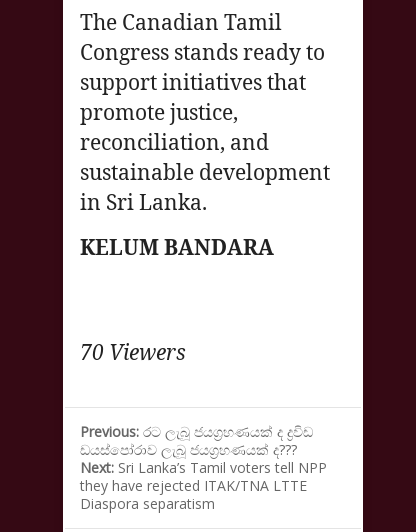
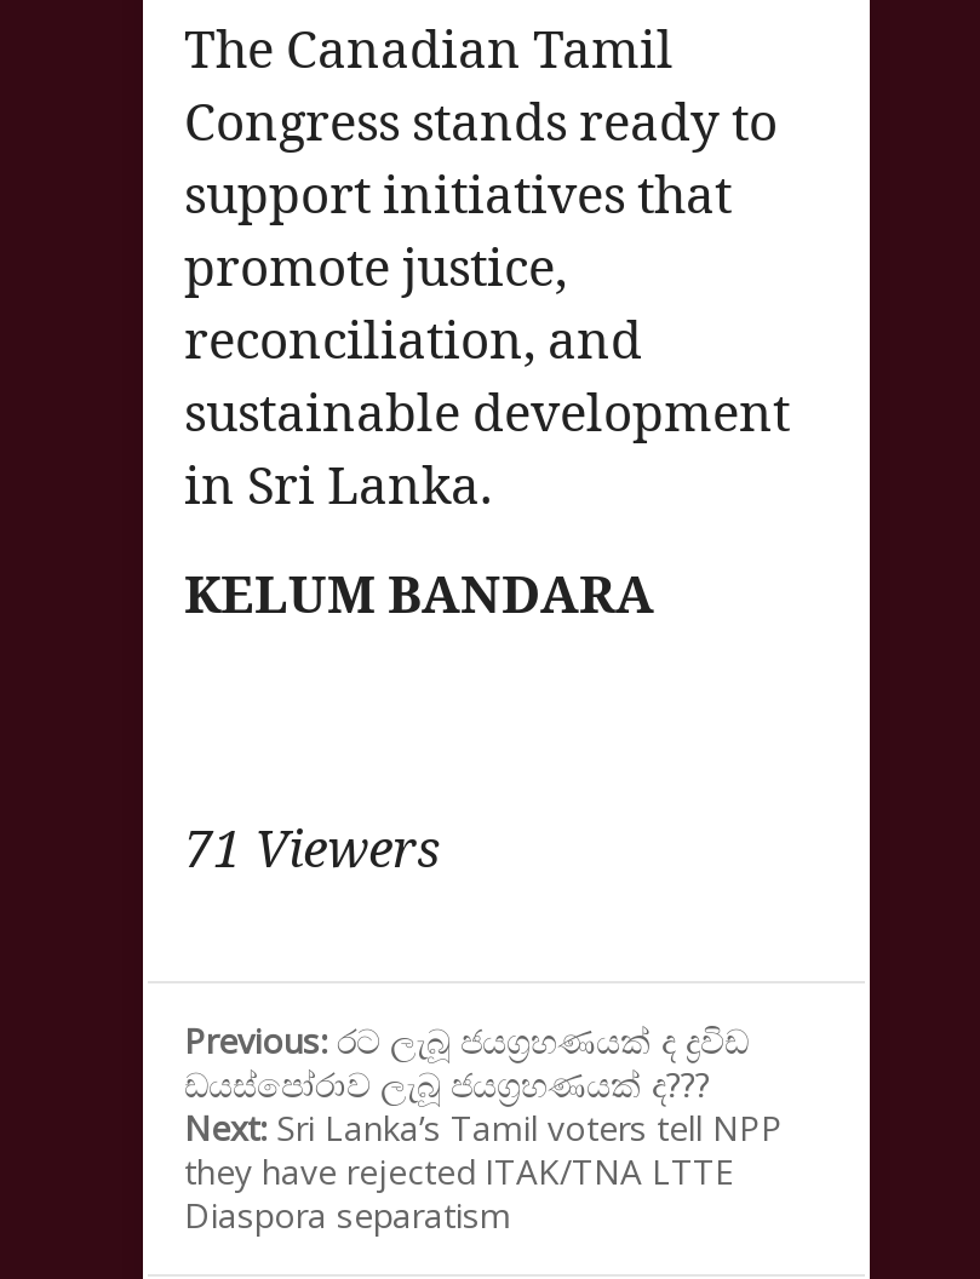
- 70 Viewers
+ 71 Viewers
